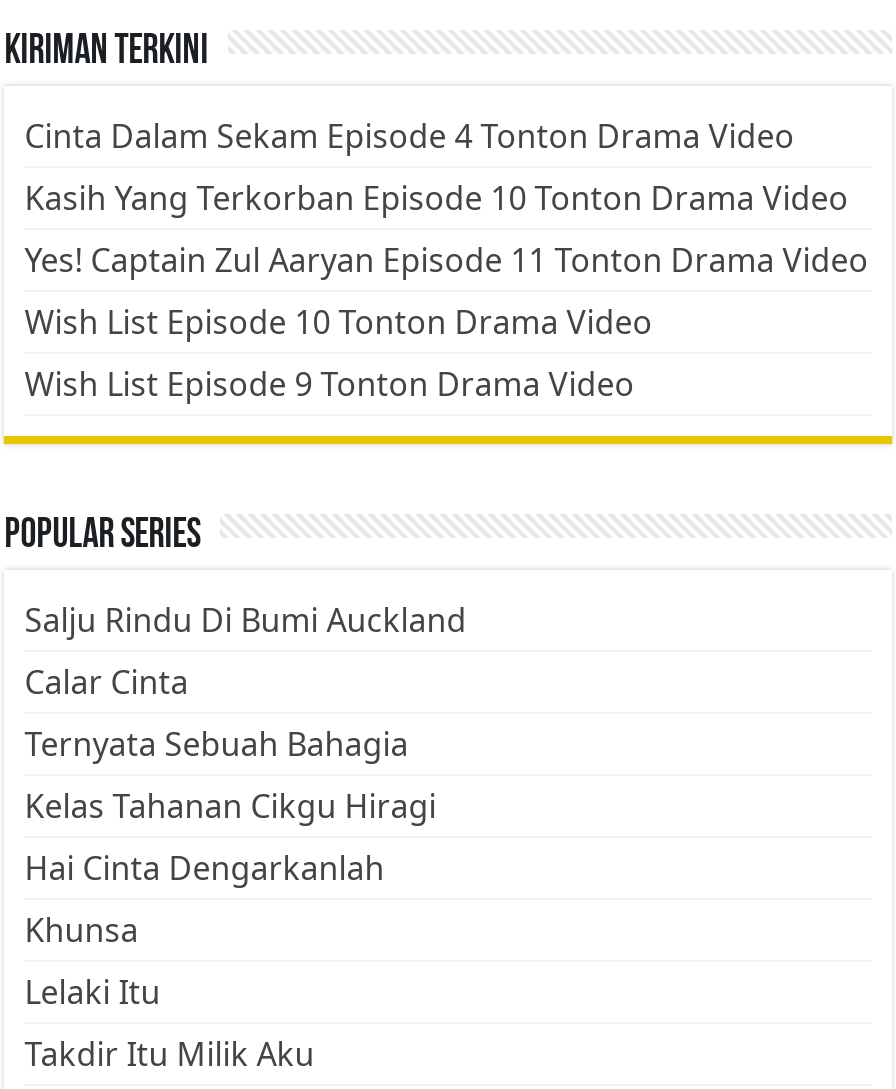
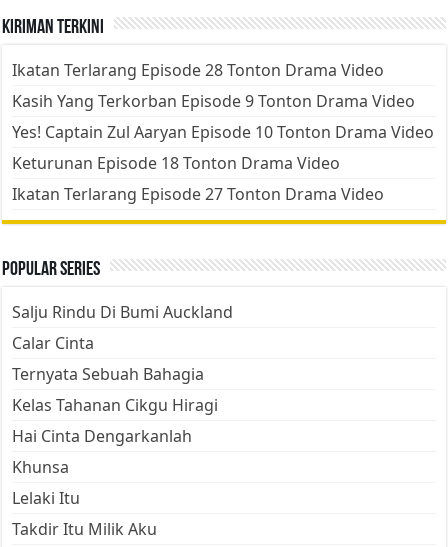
- Cinta Dalam Sekam Episode 4 Tonton Drama Video
- Kasih Yang Terkorban Episode 10 Tonton Drama Video
- Yes! Captain Zul Aaryan Episode 11 Tonton Drama Video
- Wish List Episode 10 Tonton Drama Video
- Wish List Episode 9 Tonton Drama Video
+ Ikatan Terlarang Episode 28 Tonton Drama Video
+ Kasih Yang Terkorban Episode 9 Tonton Drama Video
+ Yes! Captain Zul Aaryan Episode 10 Tonton Drama Video
+ Keturunan Episode 18 Tonton Drama Video
+ Ikatan Terlarang Episode 27 Tonton Drama Video
